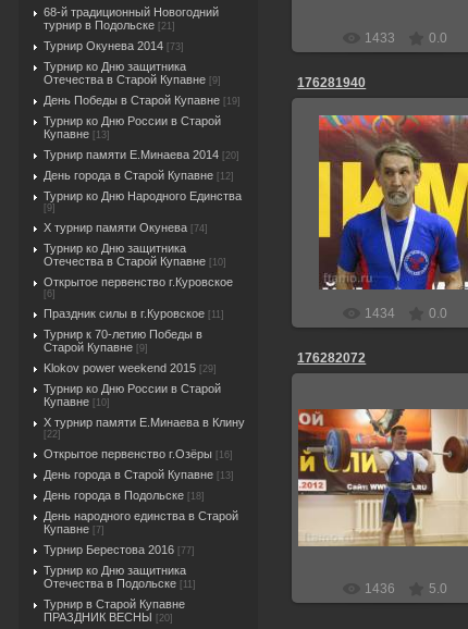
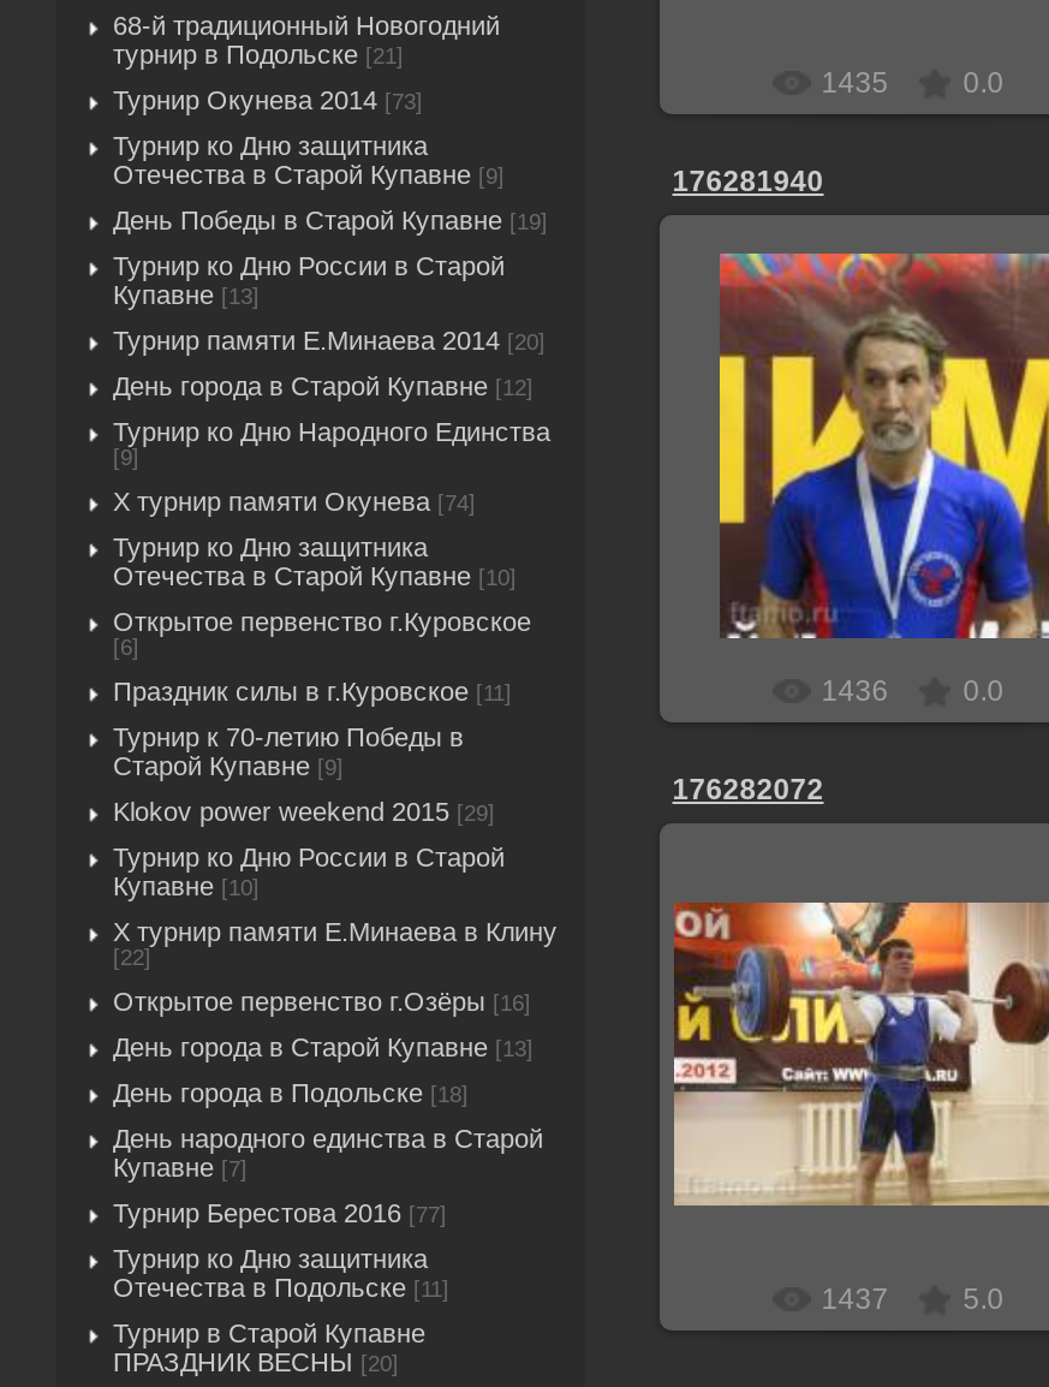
- 1433
+ 1435

- 1434
+ 1436

- 1436
+ 1437
